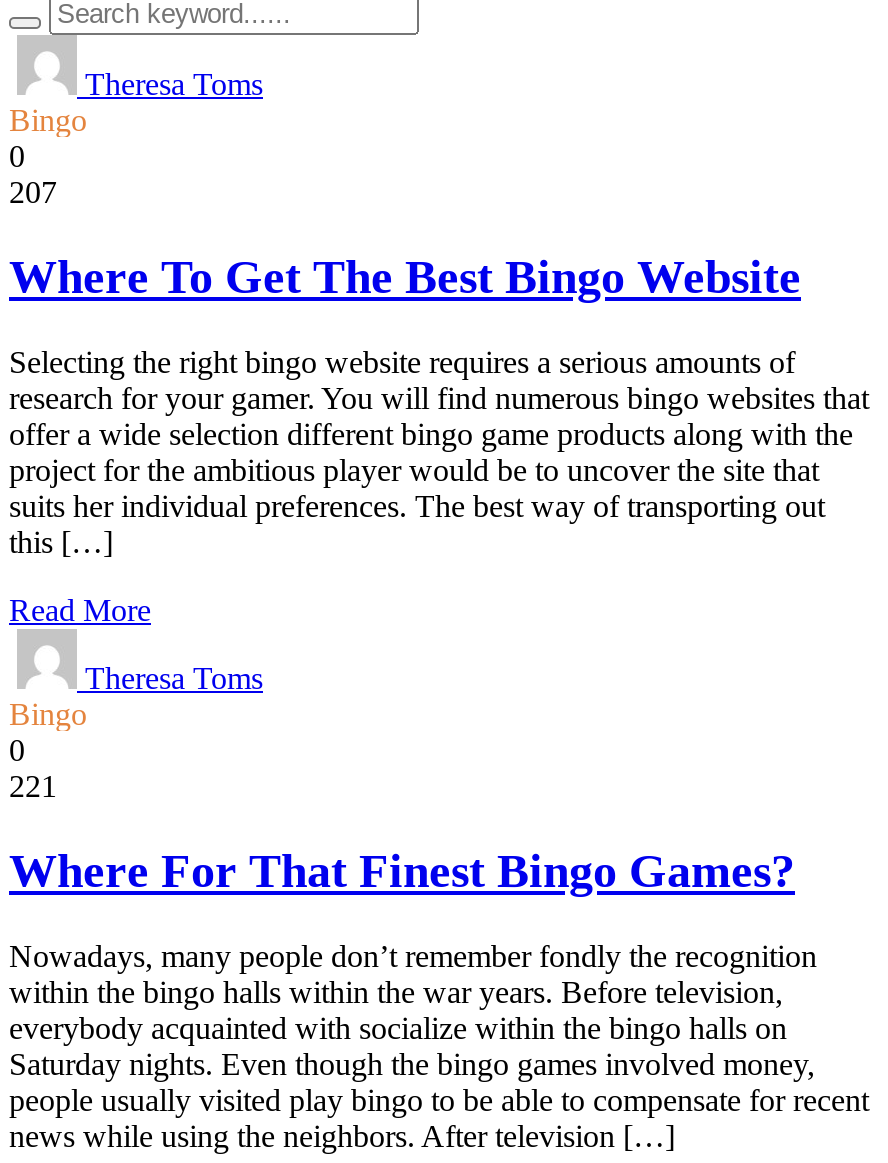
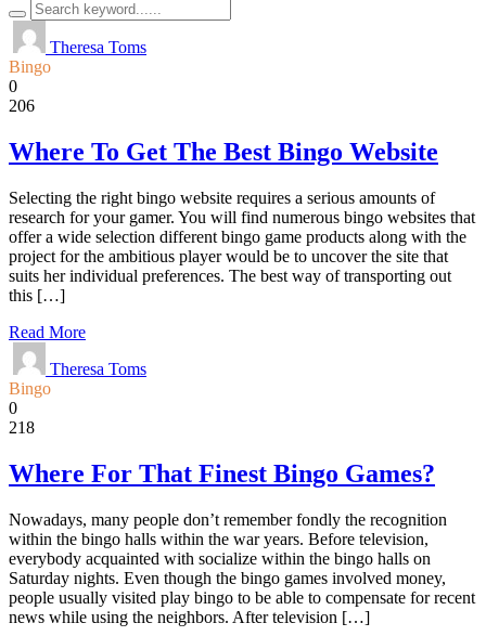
- 207
+ 206

- 221
+ 218
